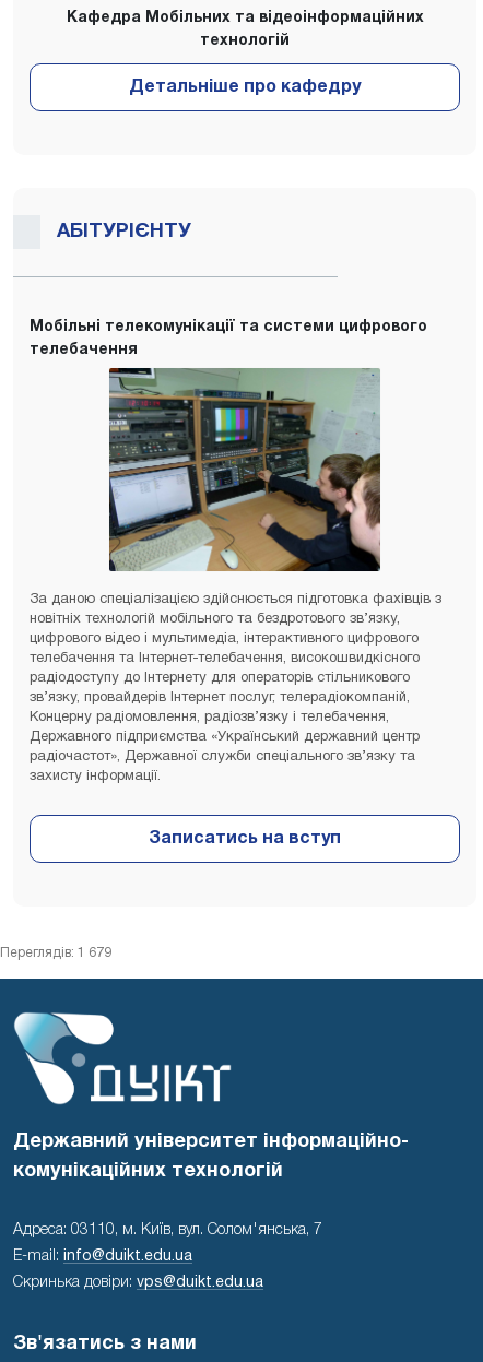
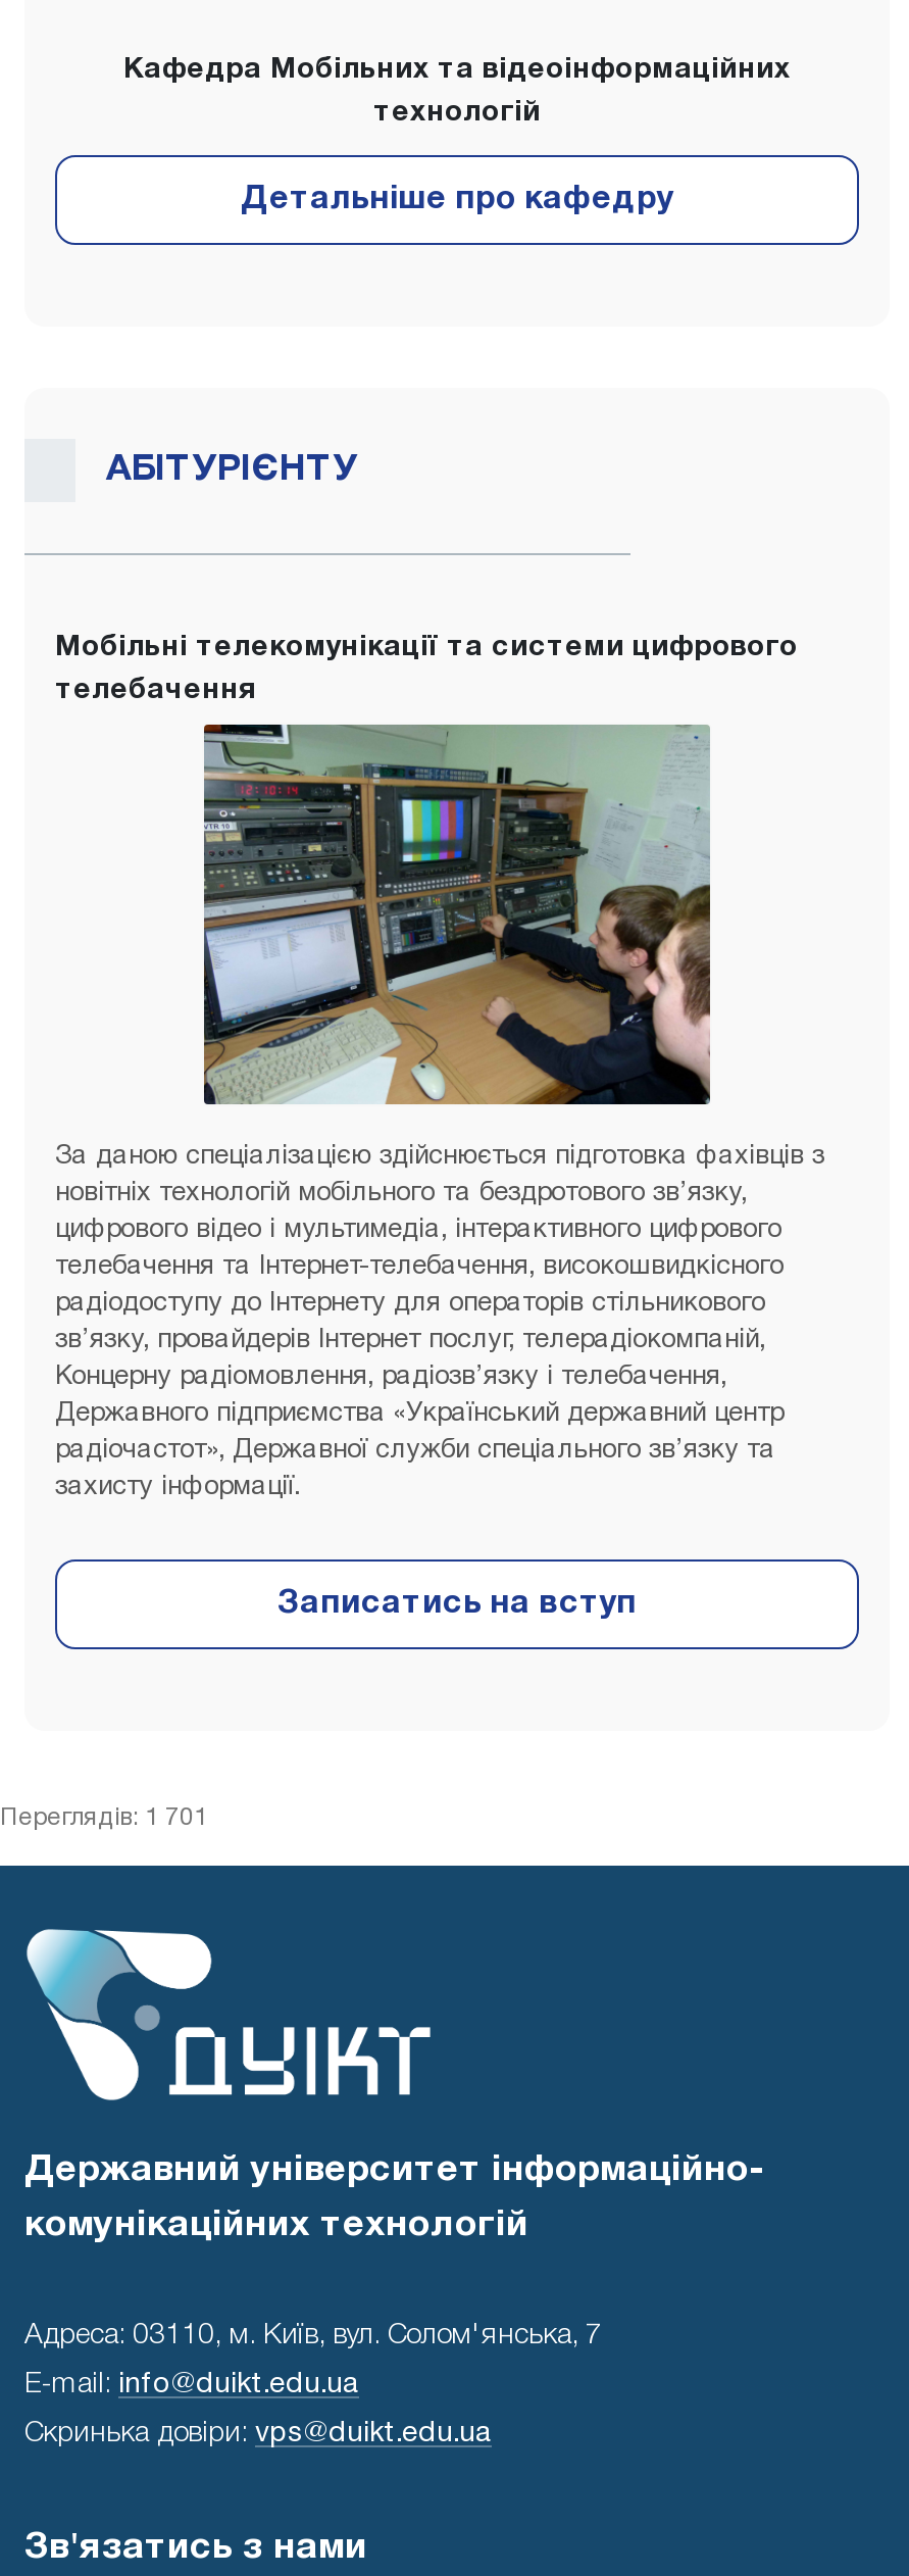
- Переглядів: 1 679
+ Переглядів: 1 701
